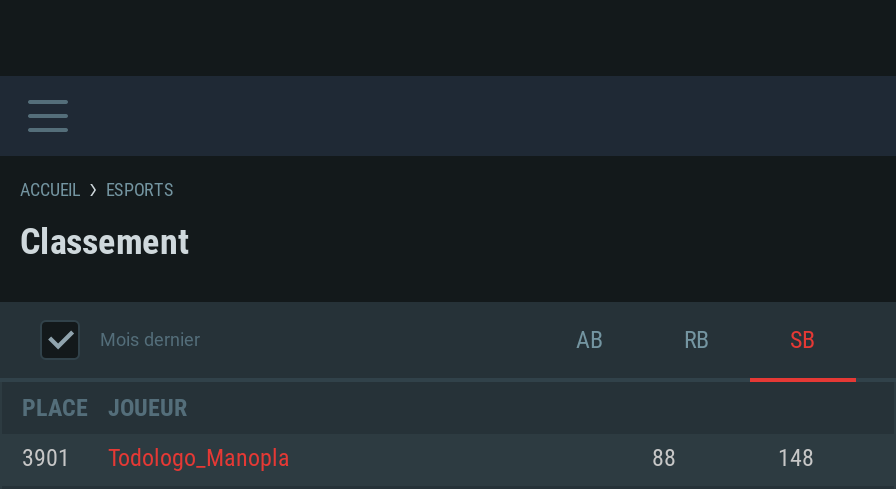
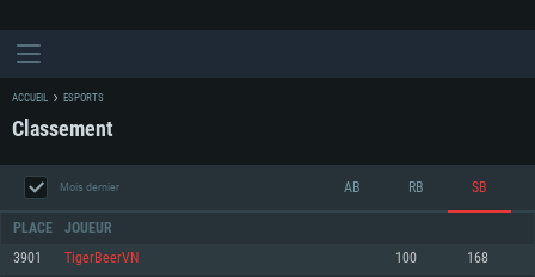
- Todologo_Manopla
- 88
- 148
+ TigerBeerVN
+ 100
+ 168
